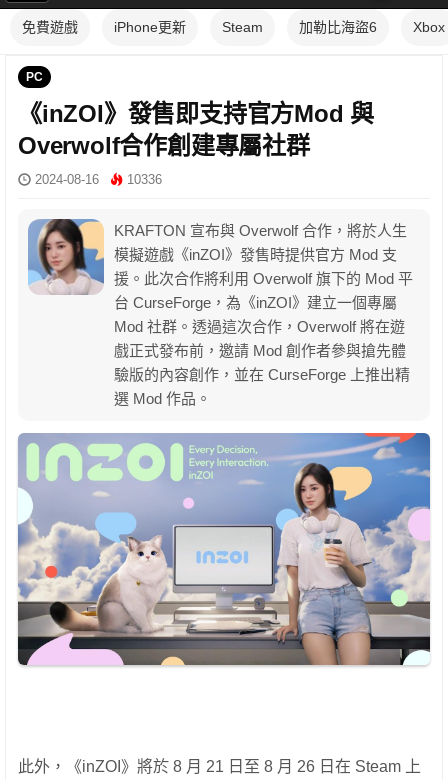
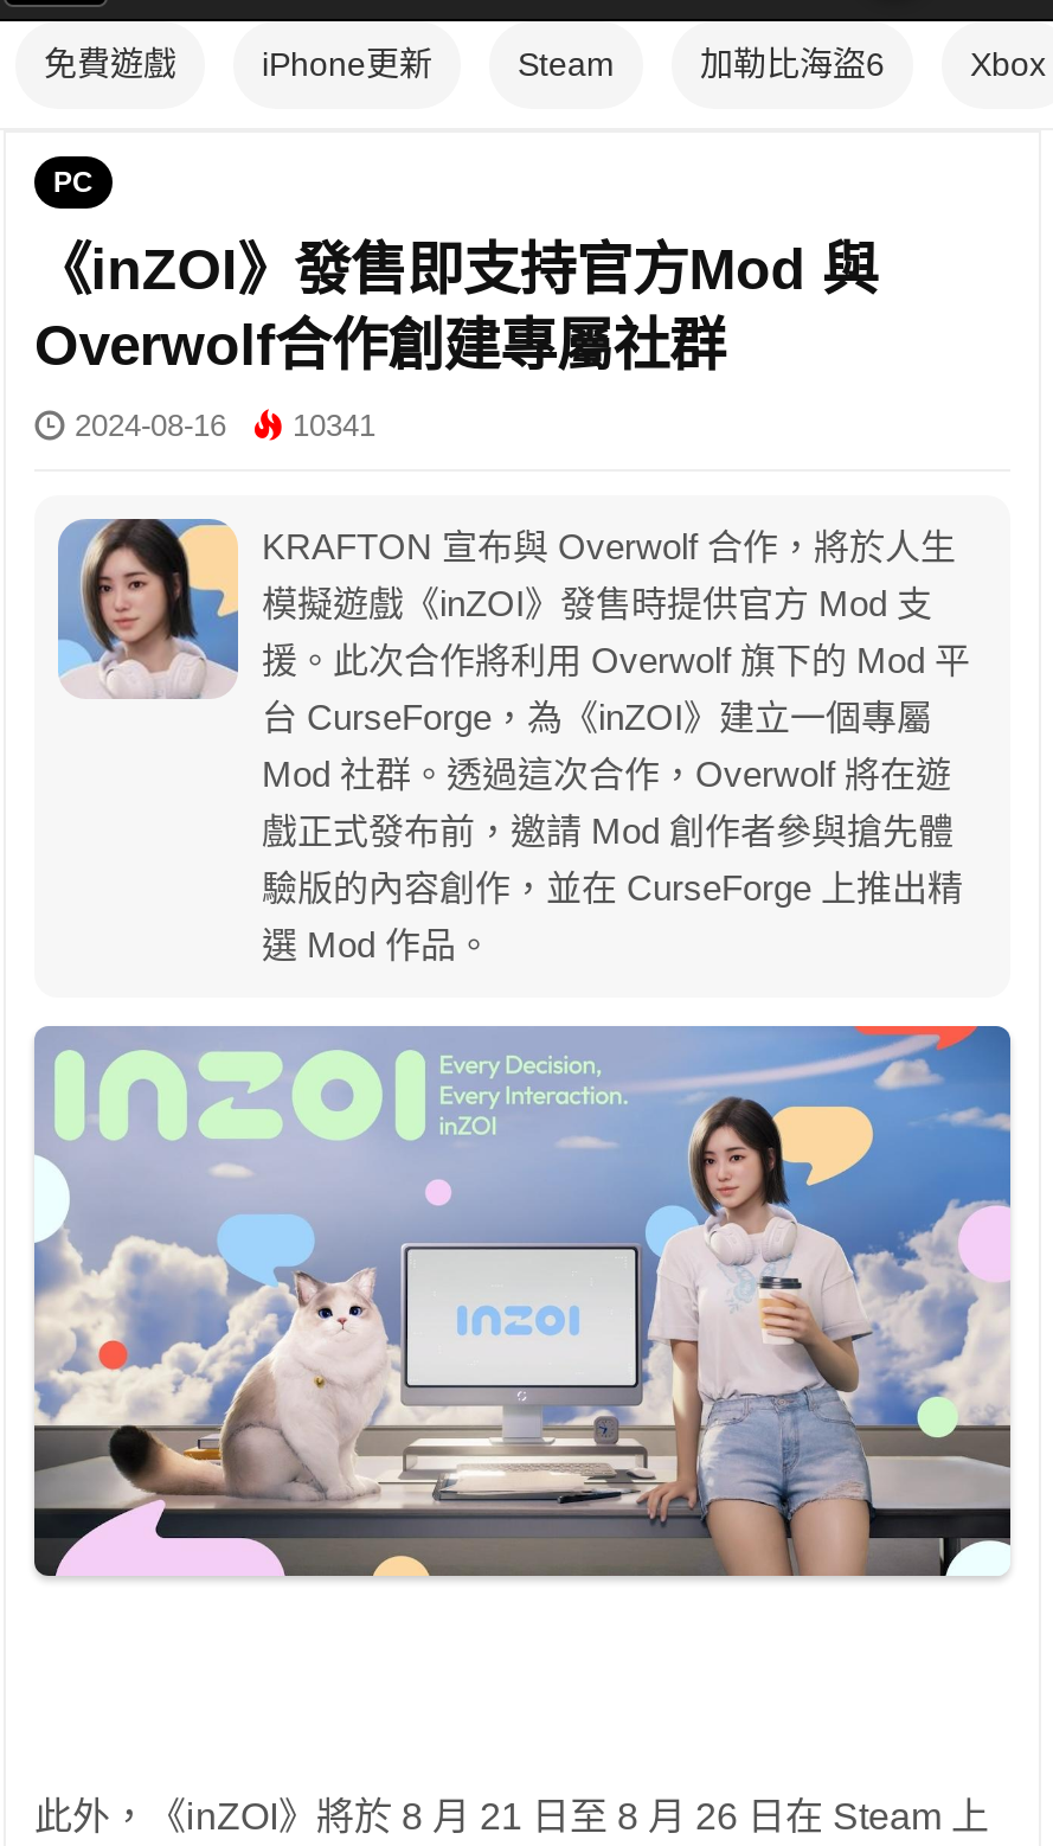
- 2024-08-16 10336
+ 2024-08-16 10341
